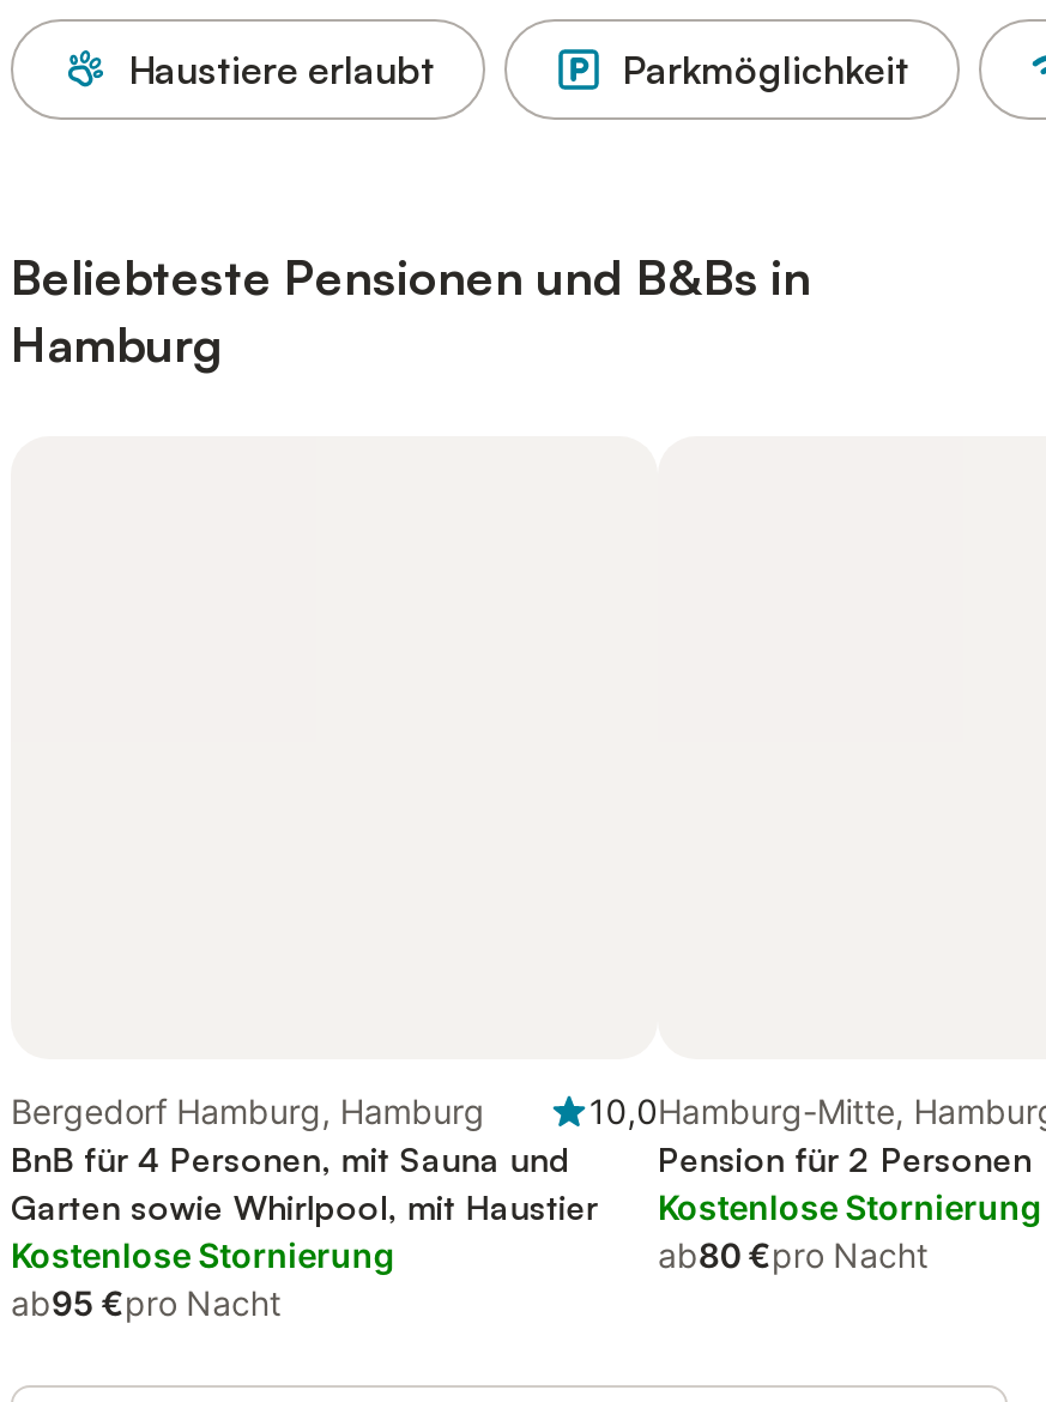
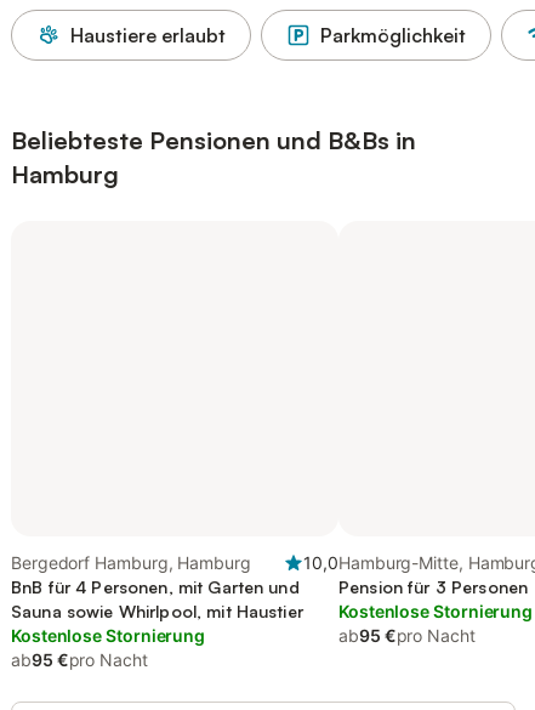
- BnB für 4 Personen, mit Sauna und
+ BnB für 4 Personen, mit Garten und

- Pension für 2 Personen
+ Pension für 3 Personen

- Garten sowie Whirlpool, mit Haustier
+ Sauna sowie Whirlpool, mit Haustier

- ab80 €pro Nacht
+ ab95 €pro Nacht
